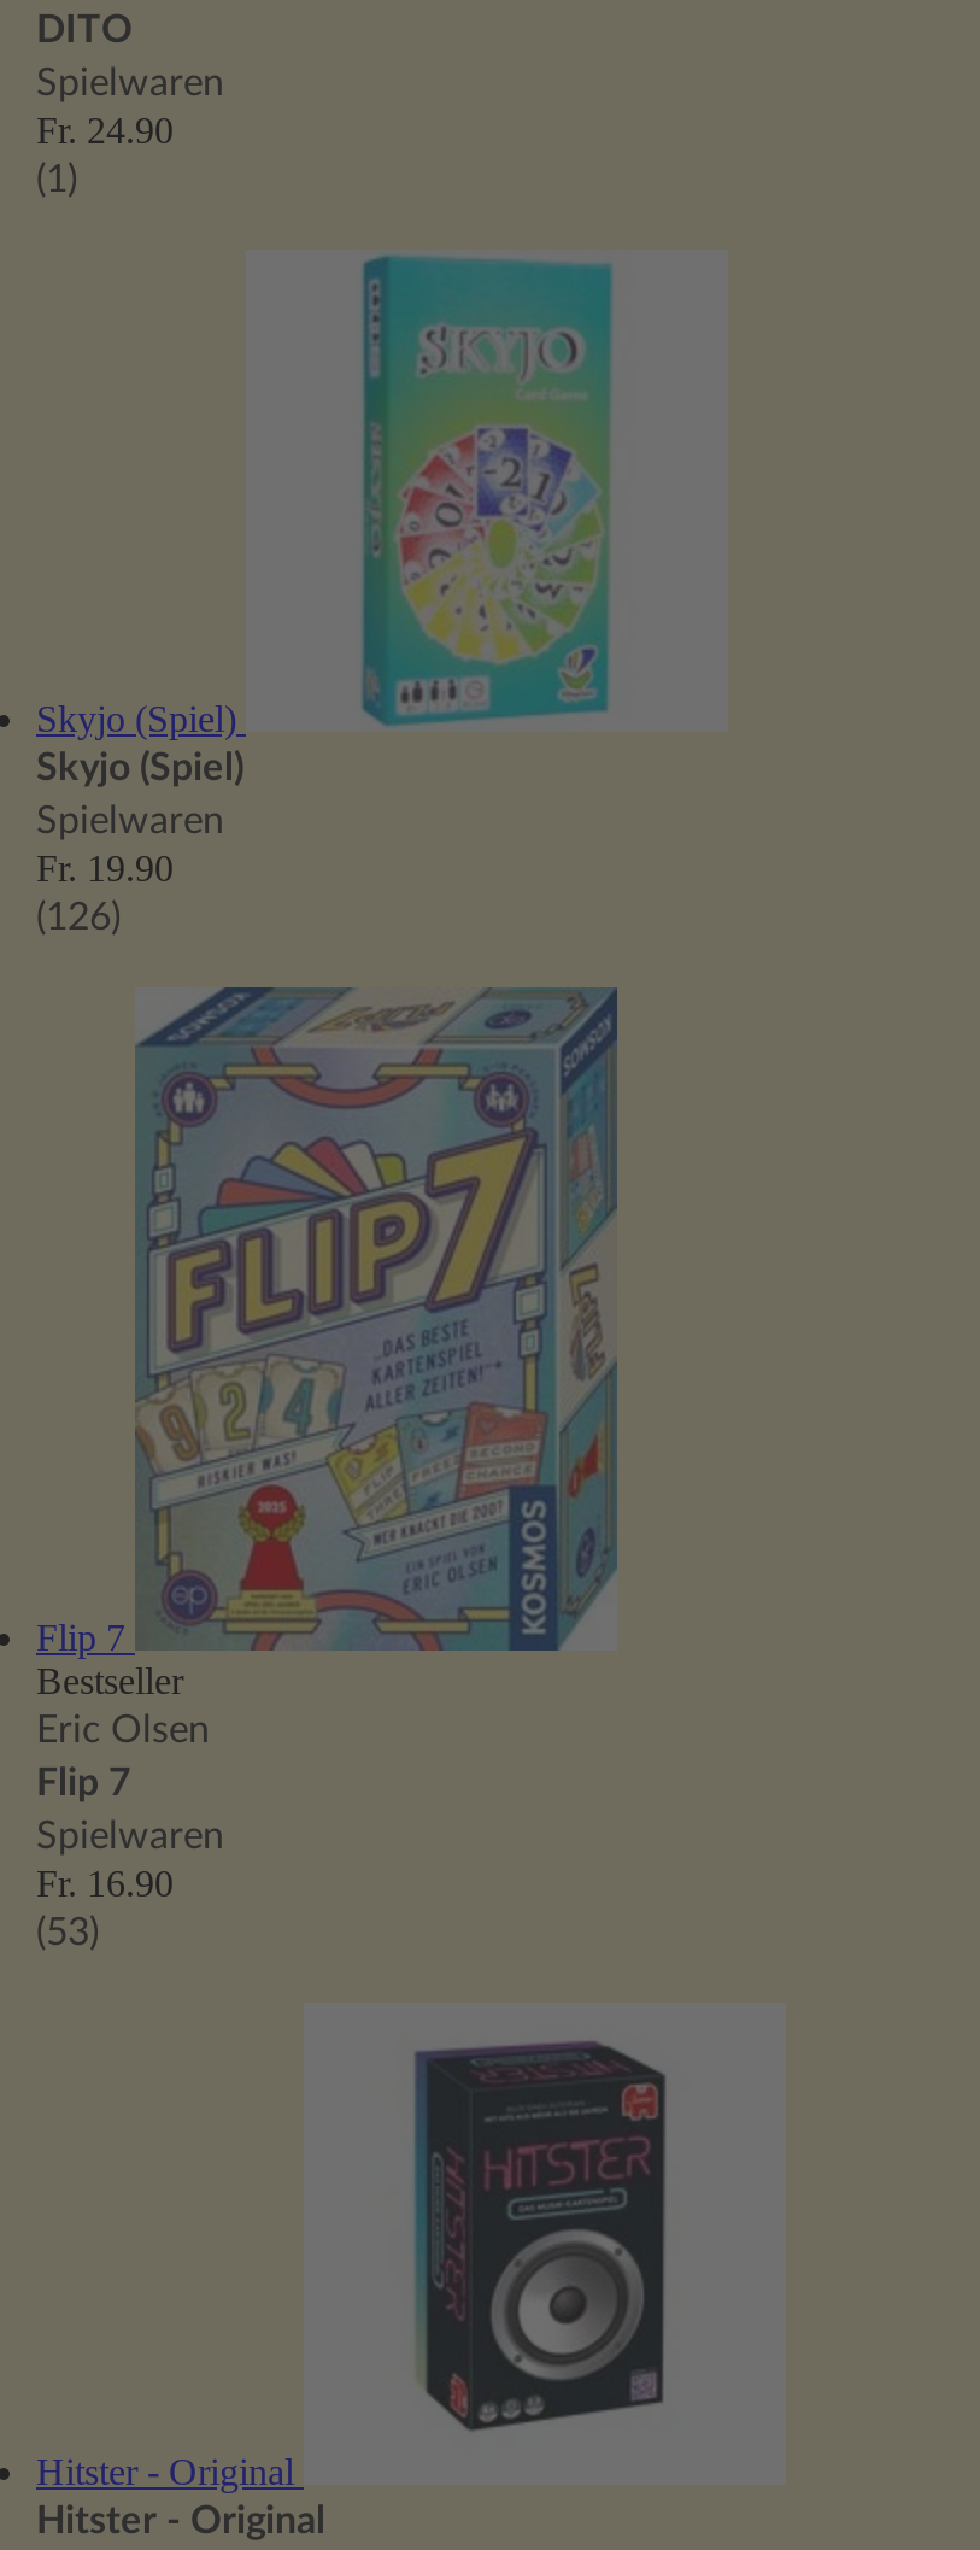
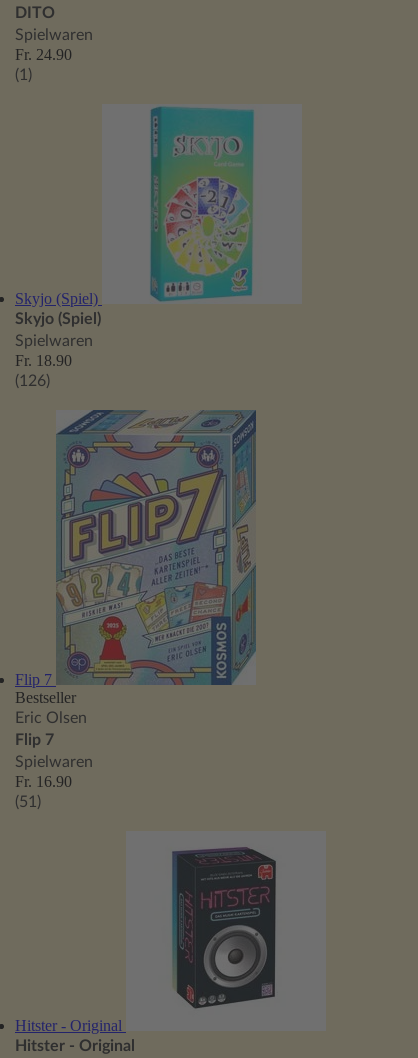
- Fr. 19.90
+ Fr. 18.90

- (53)
+ (51)
